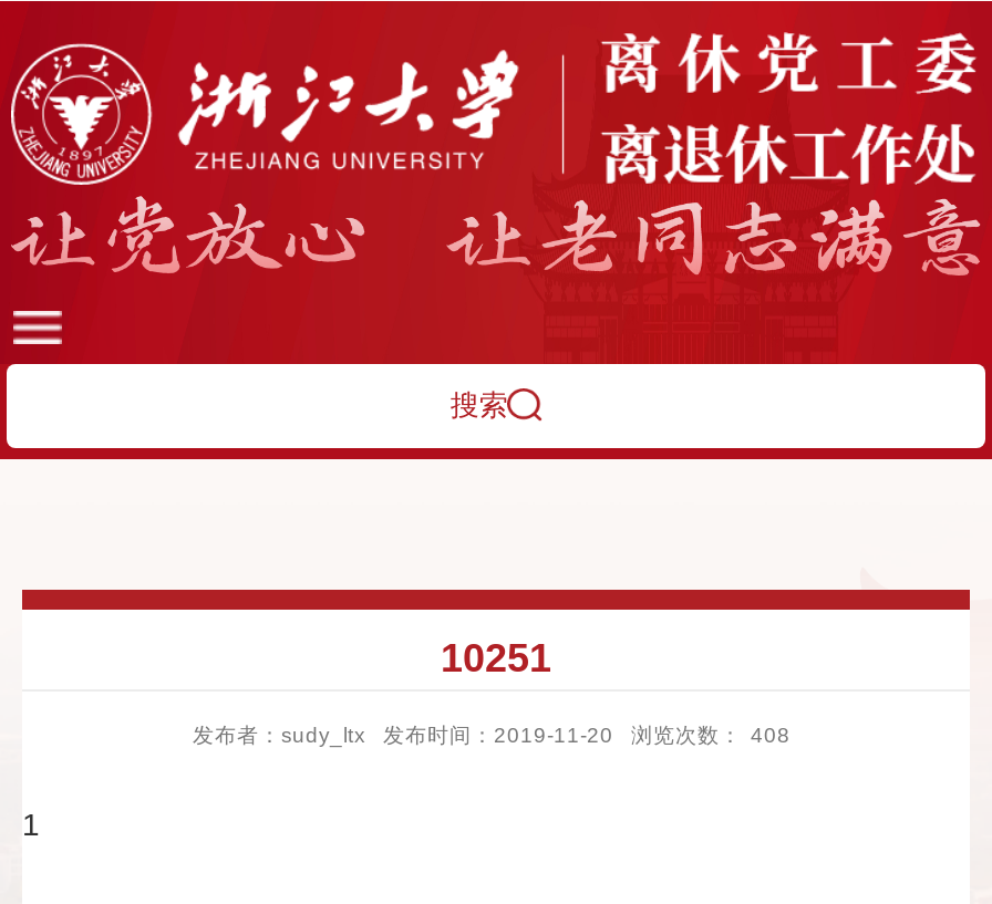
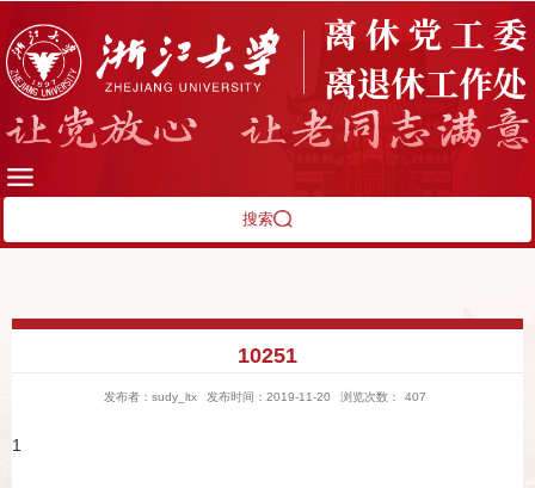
- 发布者：sudy_ltx 发布时间：2019-11-20 浏览次数： 408
+ 发布者：sudy_ltx 发布时间：2019-11-20 浏览次数： 407
